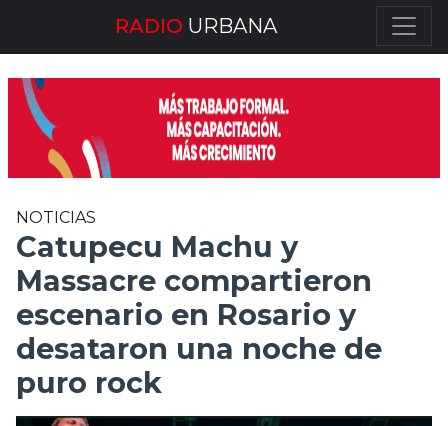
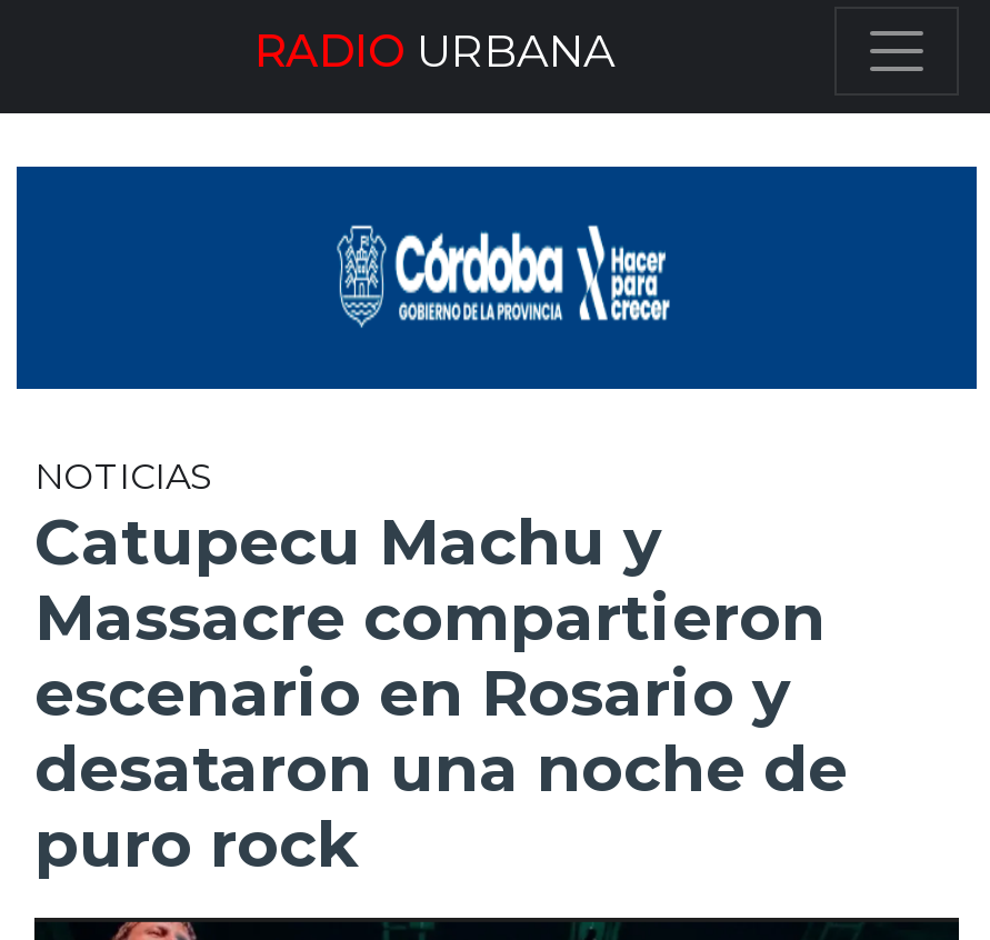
- [image]
+ [image]
